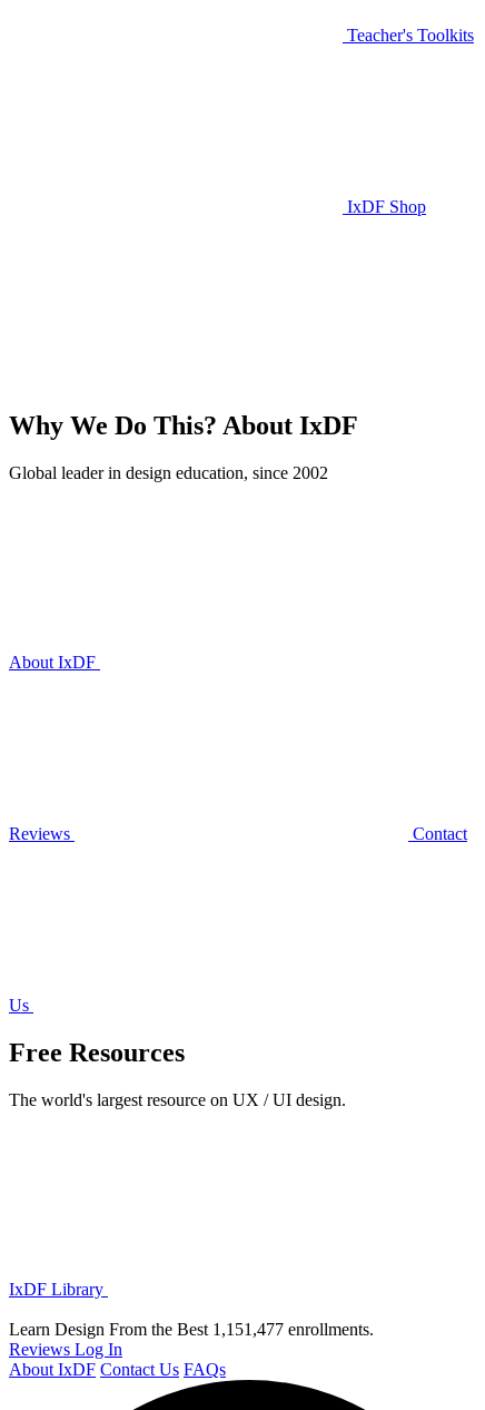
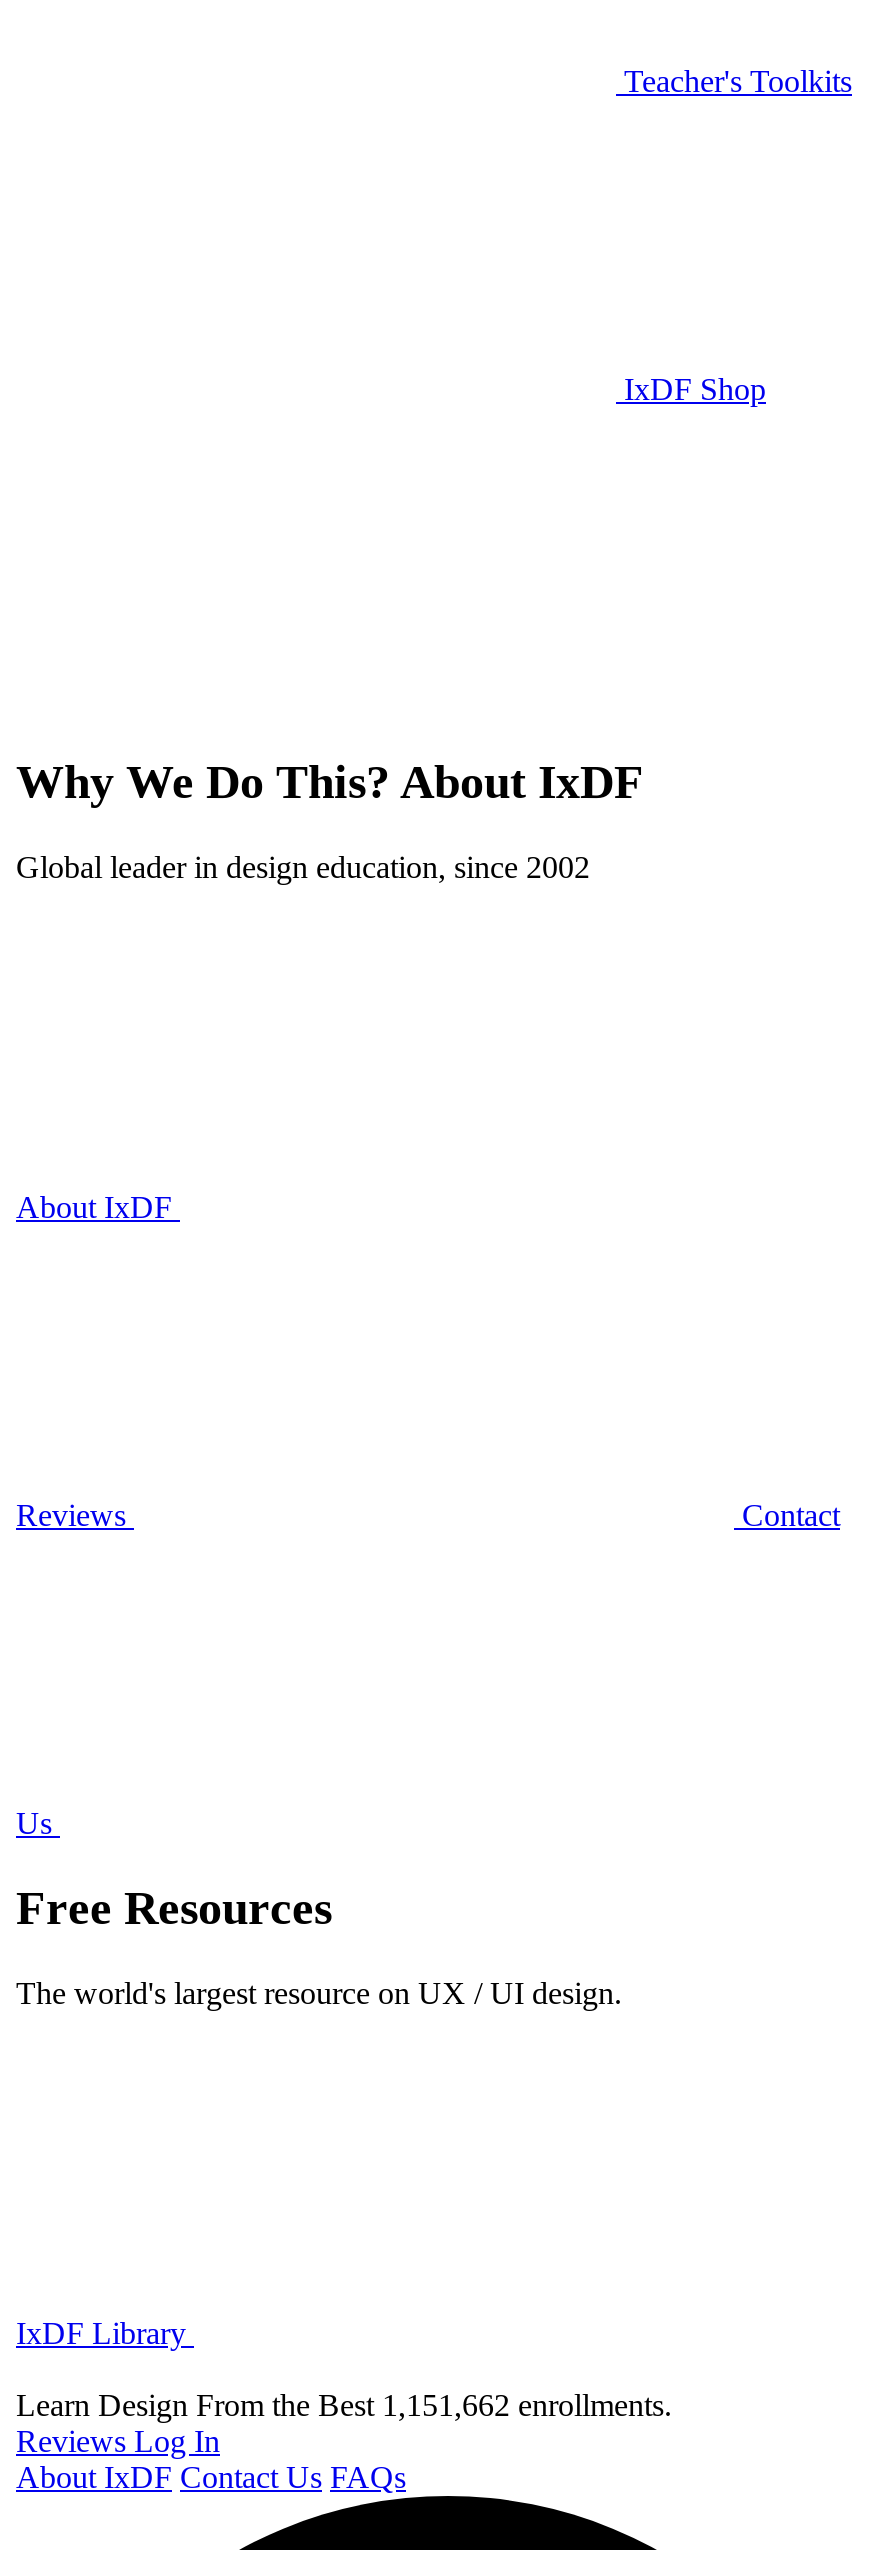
- Learn Design From the Best 1,151,477 enrollments.
+ Learn Design From the Best 1,151,662 enrollments.
